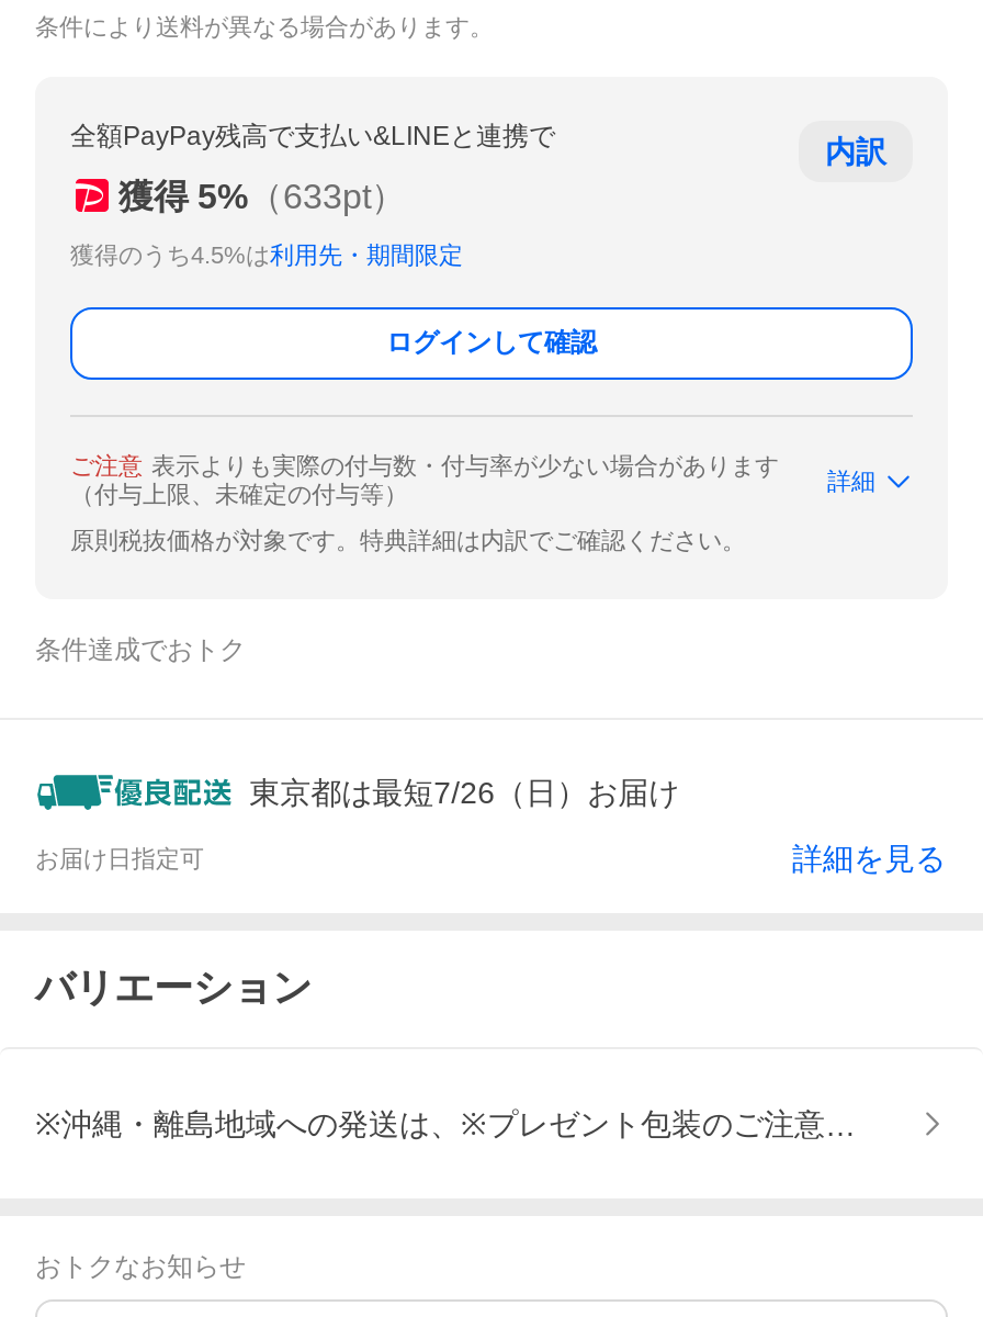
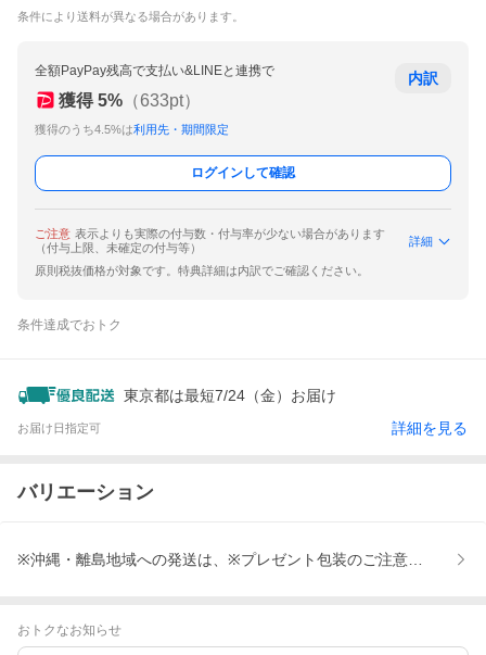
- 東京都は最短7/26（日）お届け
+ 東京都は最短7/24（金）お届け
